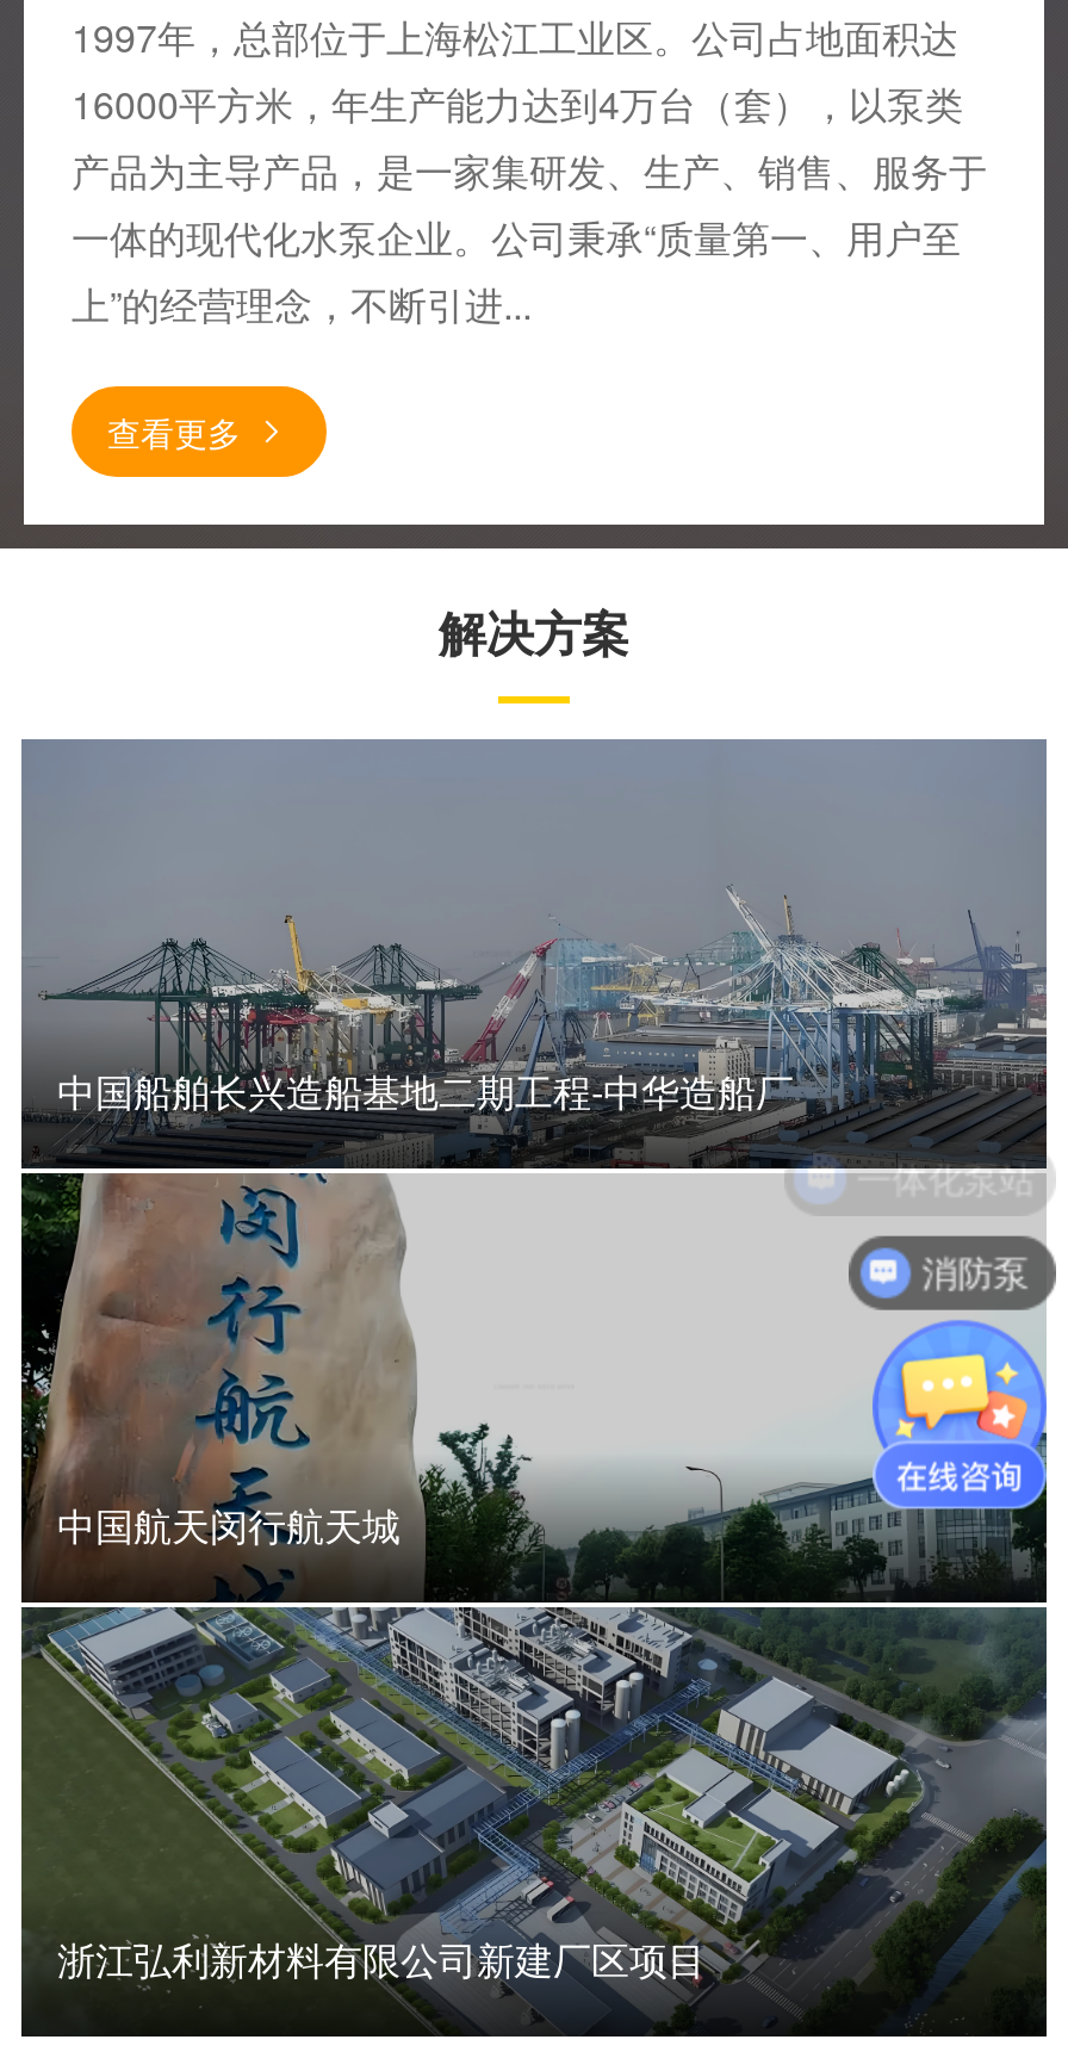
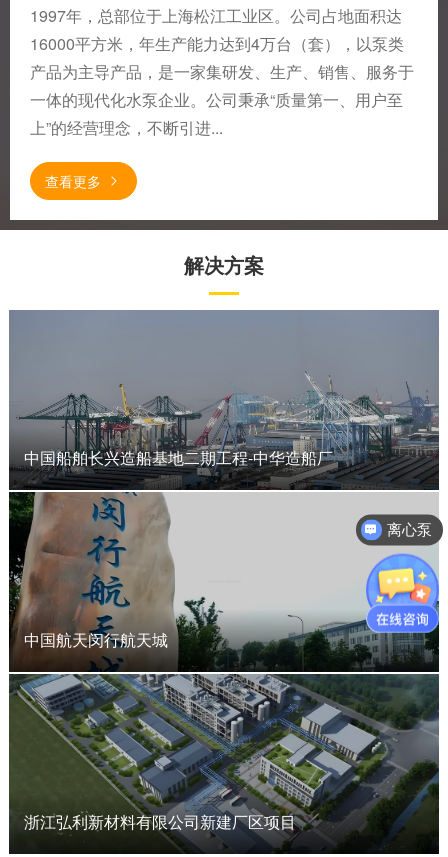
- 消防泵
+ 离心泵
